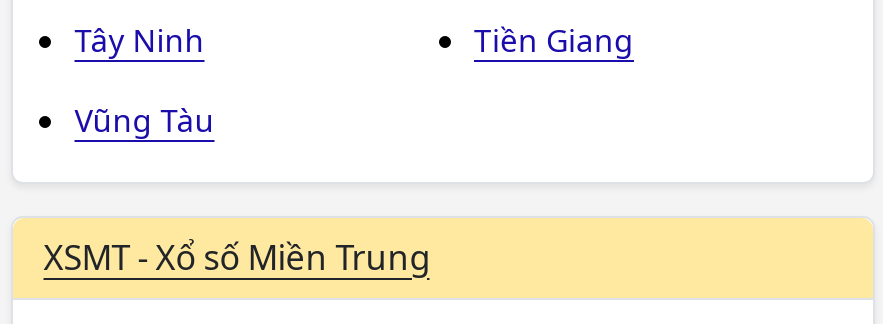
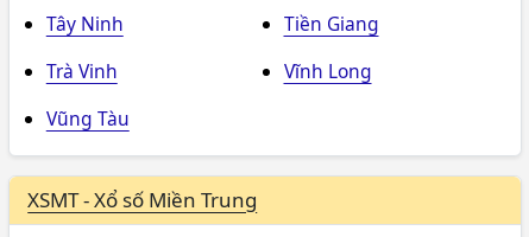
+ Trà Vinh
+ Vĩnh Long
